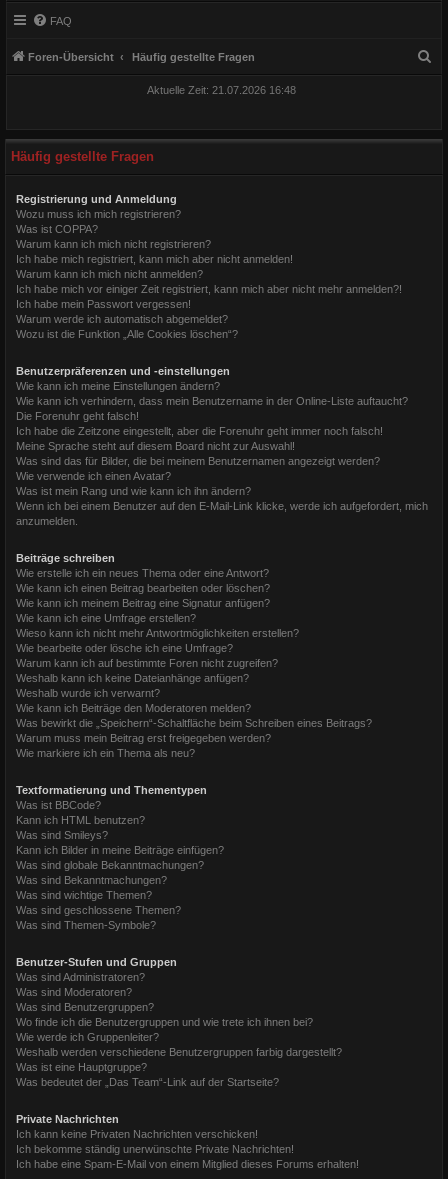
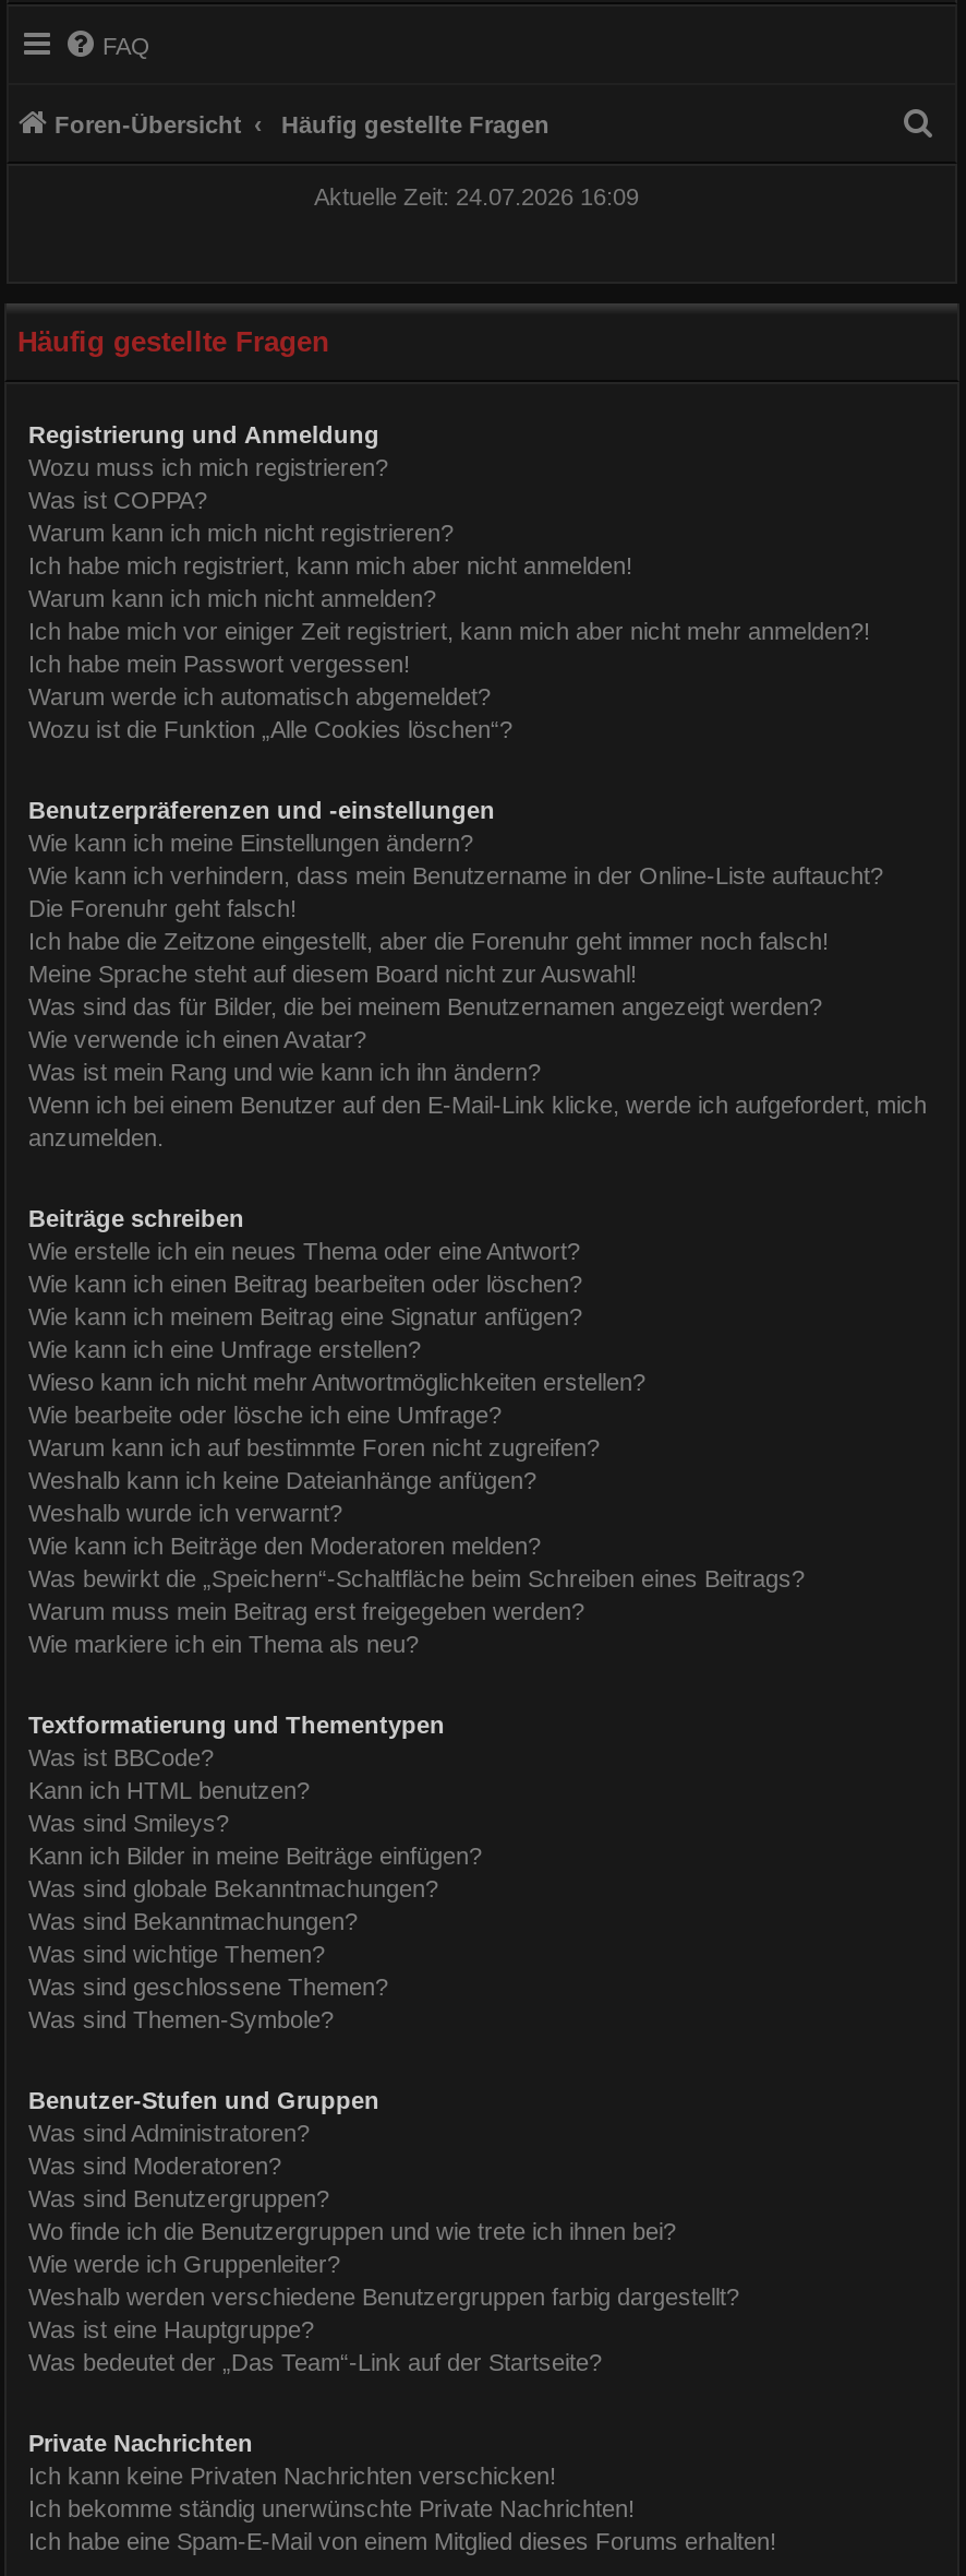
- Aktuelle Zeit: 21.07.2026 16:48
+ Aktuelle Zeit: 24.07.2026 16:09
